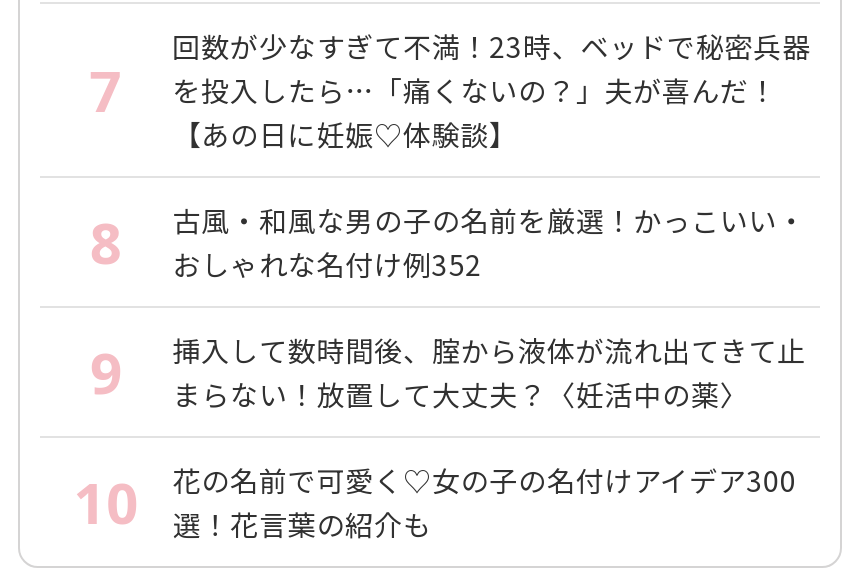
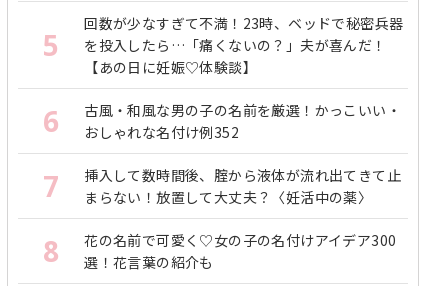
- 7 を投入したら…「痛くないの？」夫が喜んだ！
+ 5 を投入したら…「痛くないの？」夫が喜んだ！

- 8 古風・和風な男の子の名前を厳選！かっこいい・ おしゃれな名付け例352
+ 6 古風・和風な男の子の名前を厳選！かっこいい・ おしゃれな名付け例352

- 9 挿入して数時間後、腟から液体が流れ出てきて止 まらない！放置して大丈夫？〈妊活中の薬〉
+ 7 挿入して数時間後、腟から液体が流れ出てきて止 まらない！放置して大丈夫？〈妊活中の薬〉

- 10
+ 8
